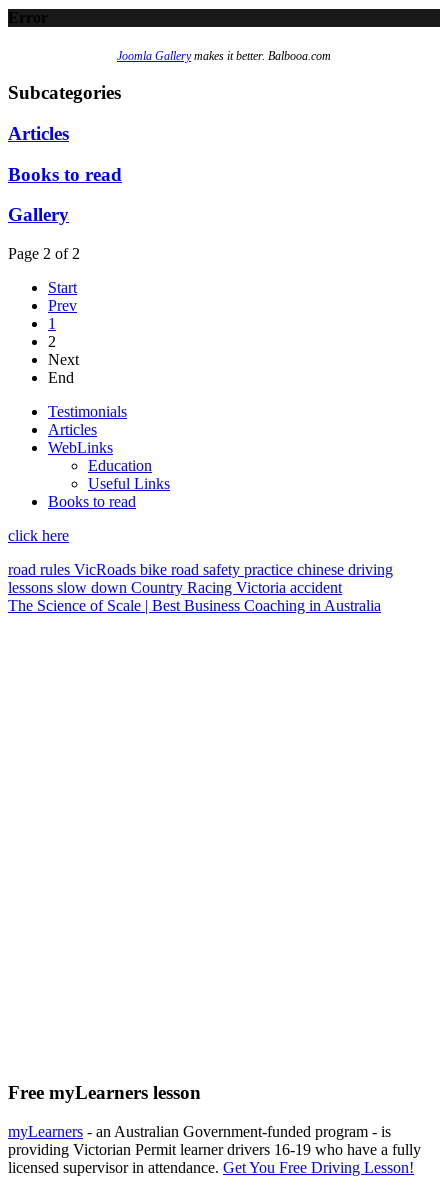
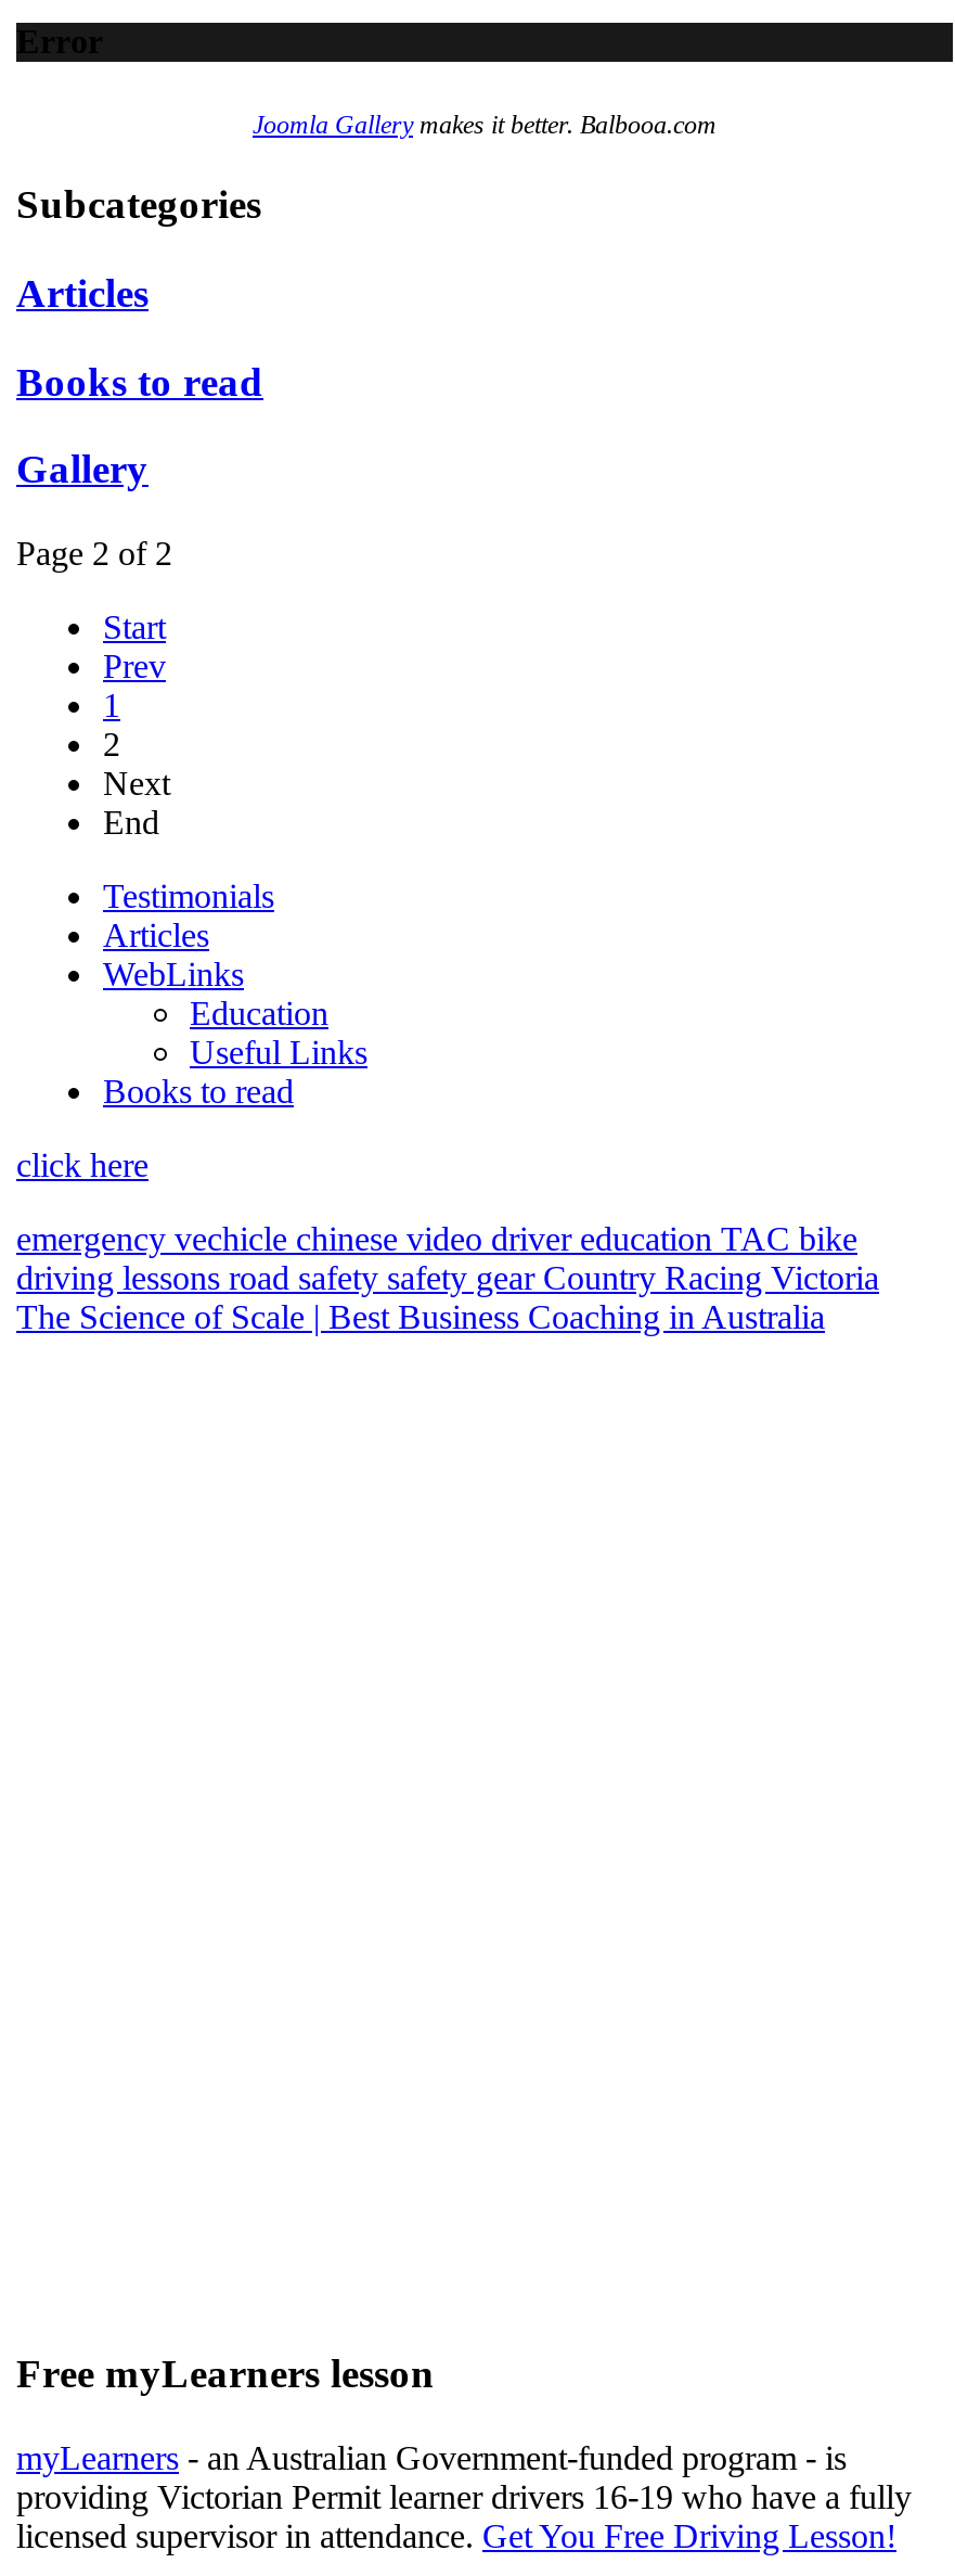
- road rules VicRoads bike road safety practice chinese driving
- lessons slow down Country Racing Victoria accident
+ emergency vechicle chinese video driver education TAC bike
+ driving lessons road safety safety gear Country Racing Victoria
